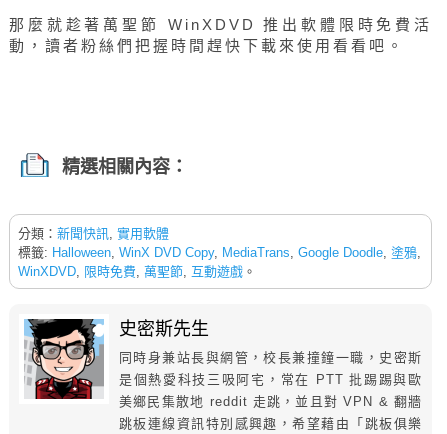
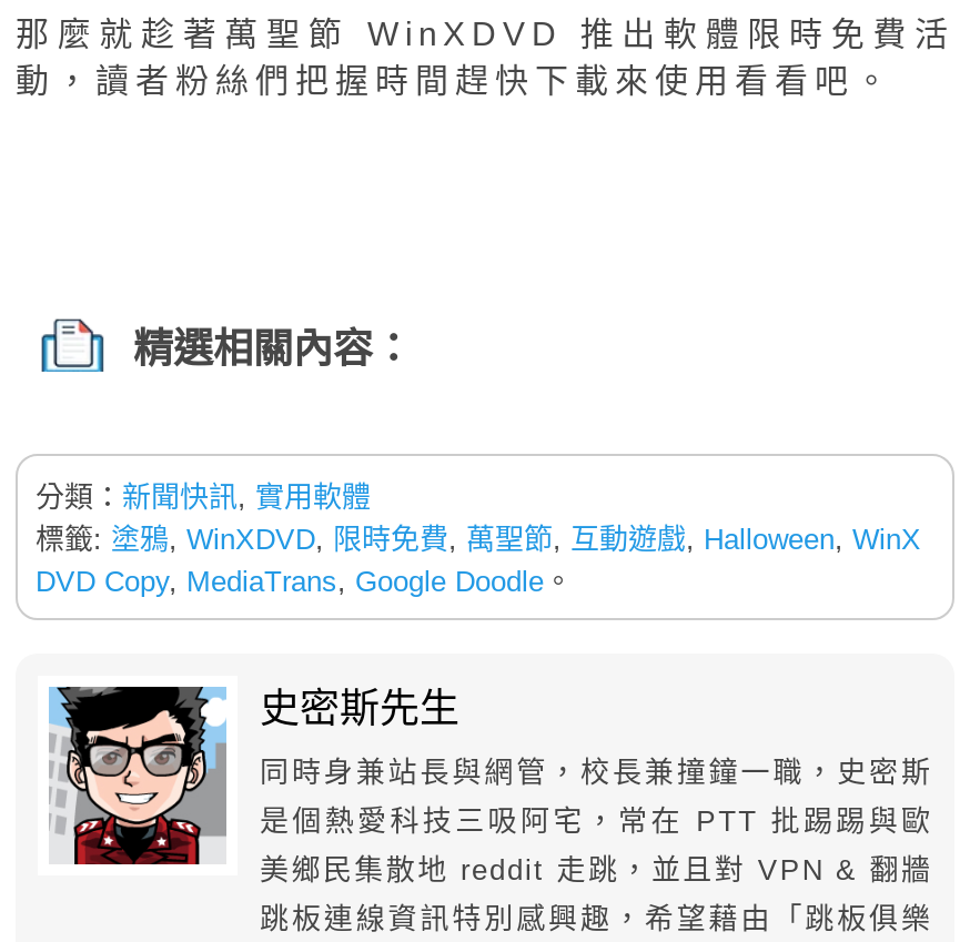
- 標籤: Halloween, WinX DVD Copy, MediaTrans, Google Doodle,塗鴉,
- WinXDVD,限時免費,萬聖節,互動遊戲。
+ 標籤:塗鴉, WinXDVD,限時免費,萬聖節,互動遊戲, Halloween, WinX
+ DVD Copy, MediaTrans, Google Doodle。
